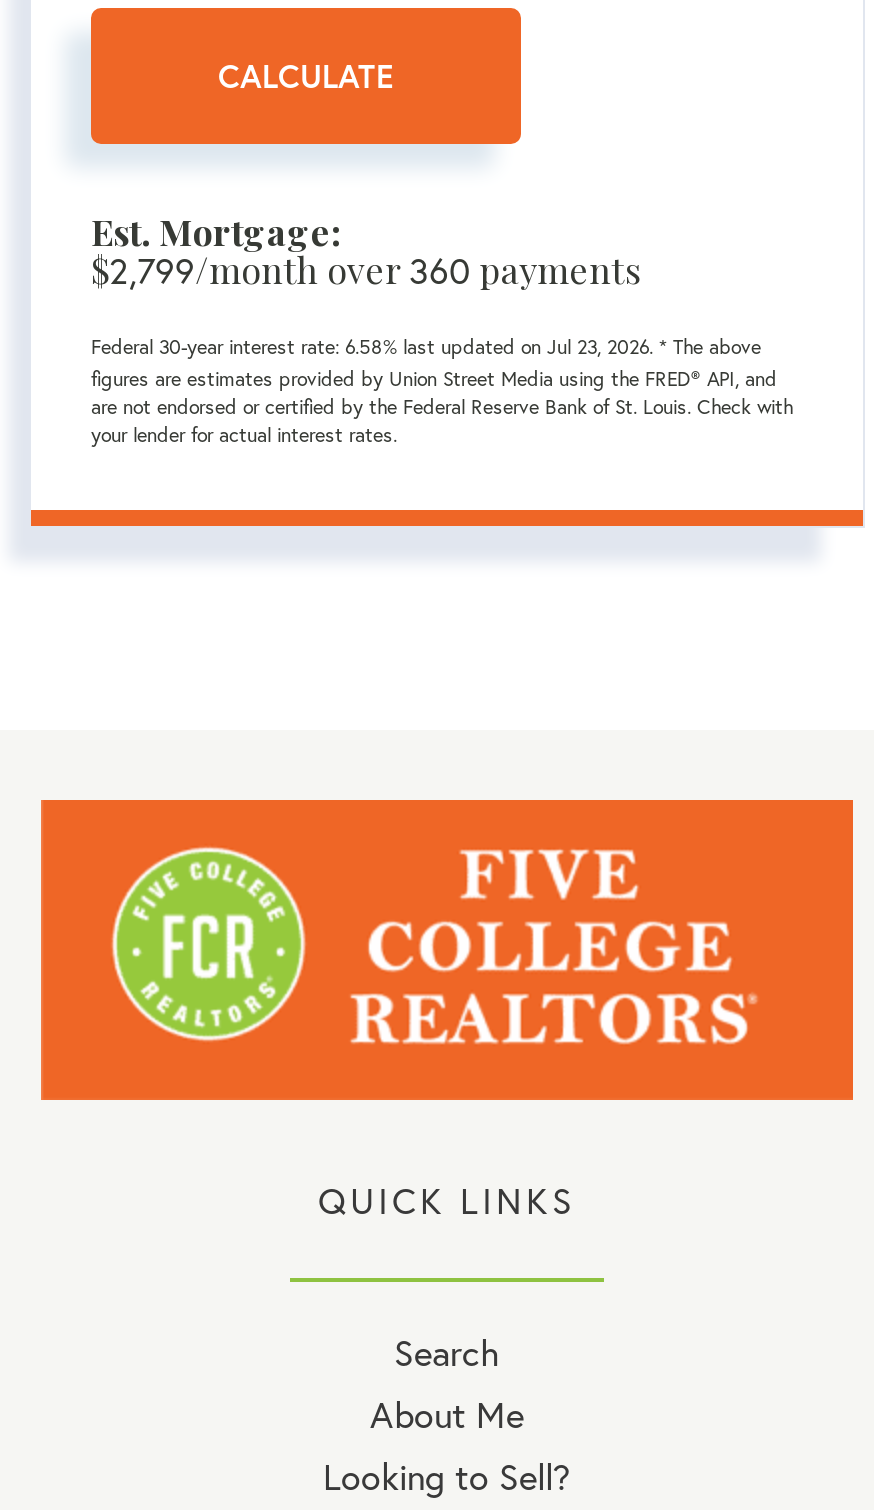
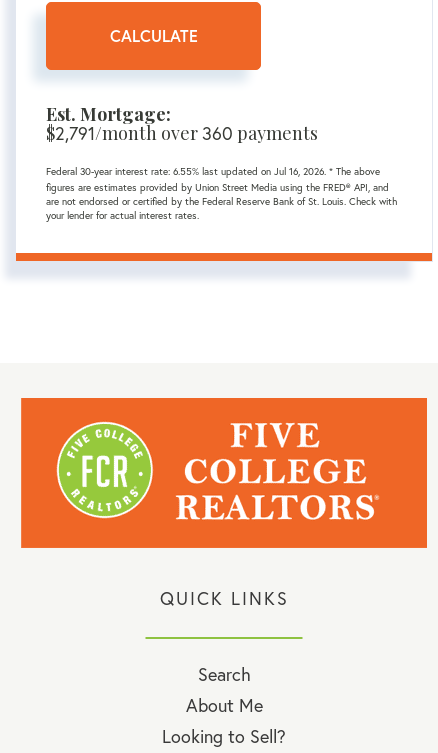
- $2,799/month over 360 payments
+ $2,791/month over 360 payments

- Federal 30-year interest rate: 6.58% last updated on Jul 23, 2026. * The above
+ Federal 30-year interest rate: 6.55% last updated on Jul 16, 2026. * The above
